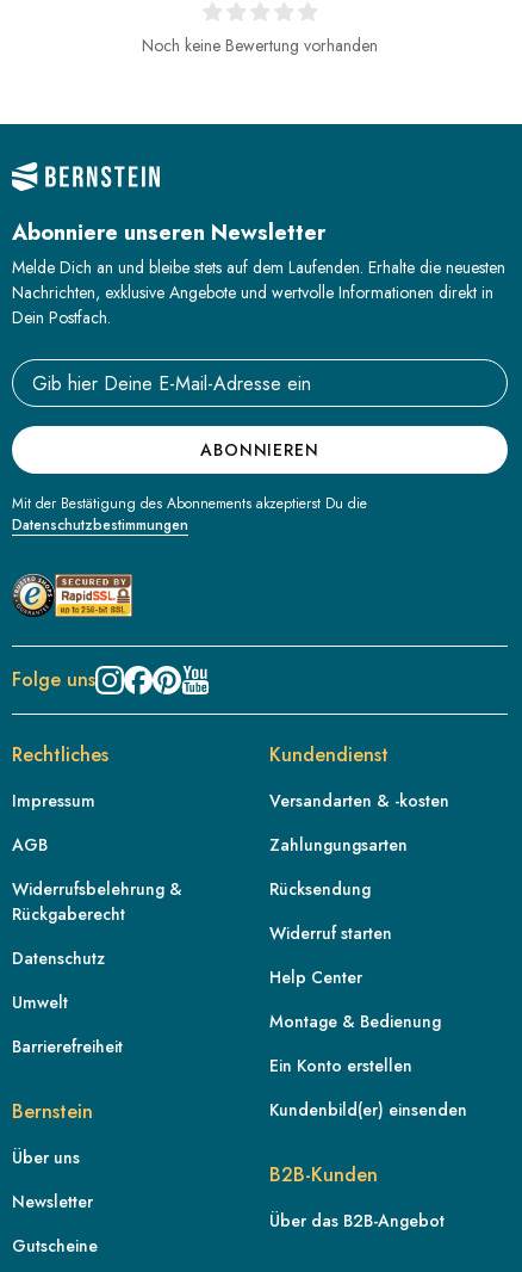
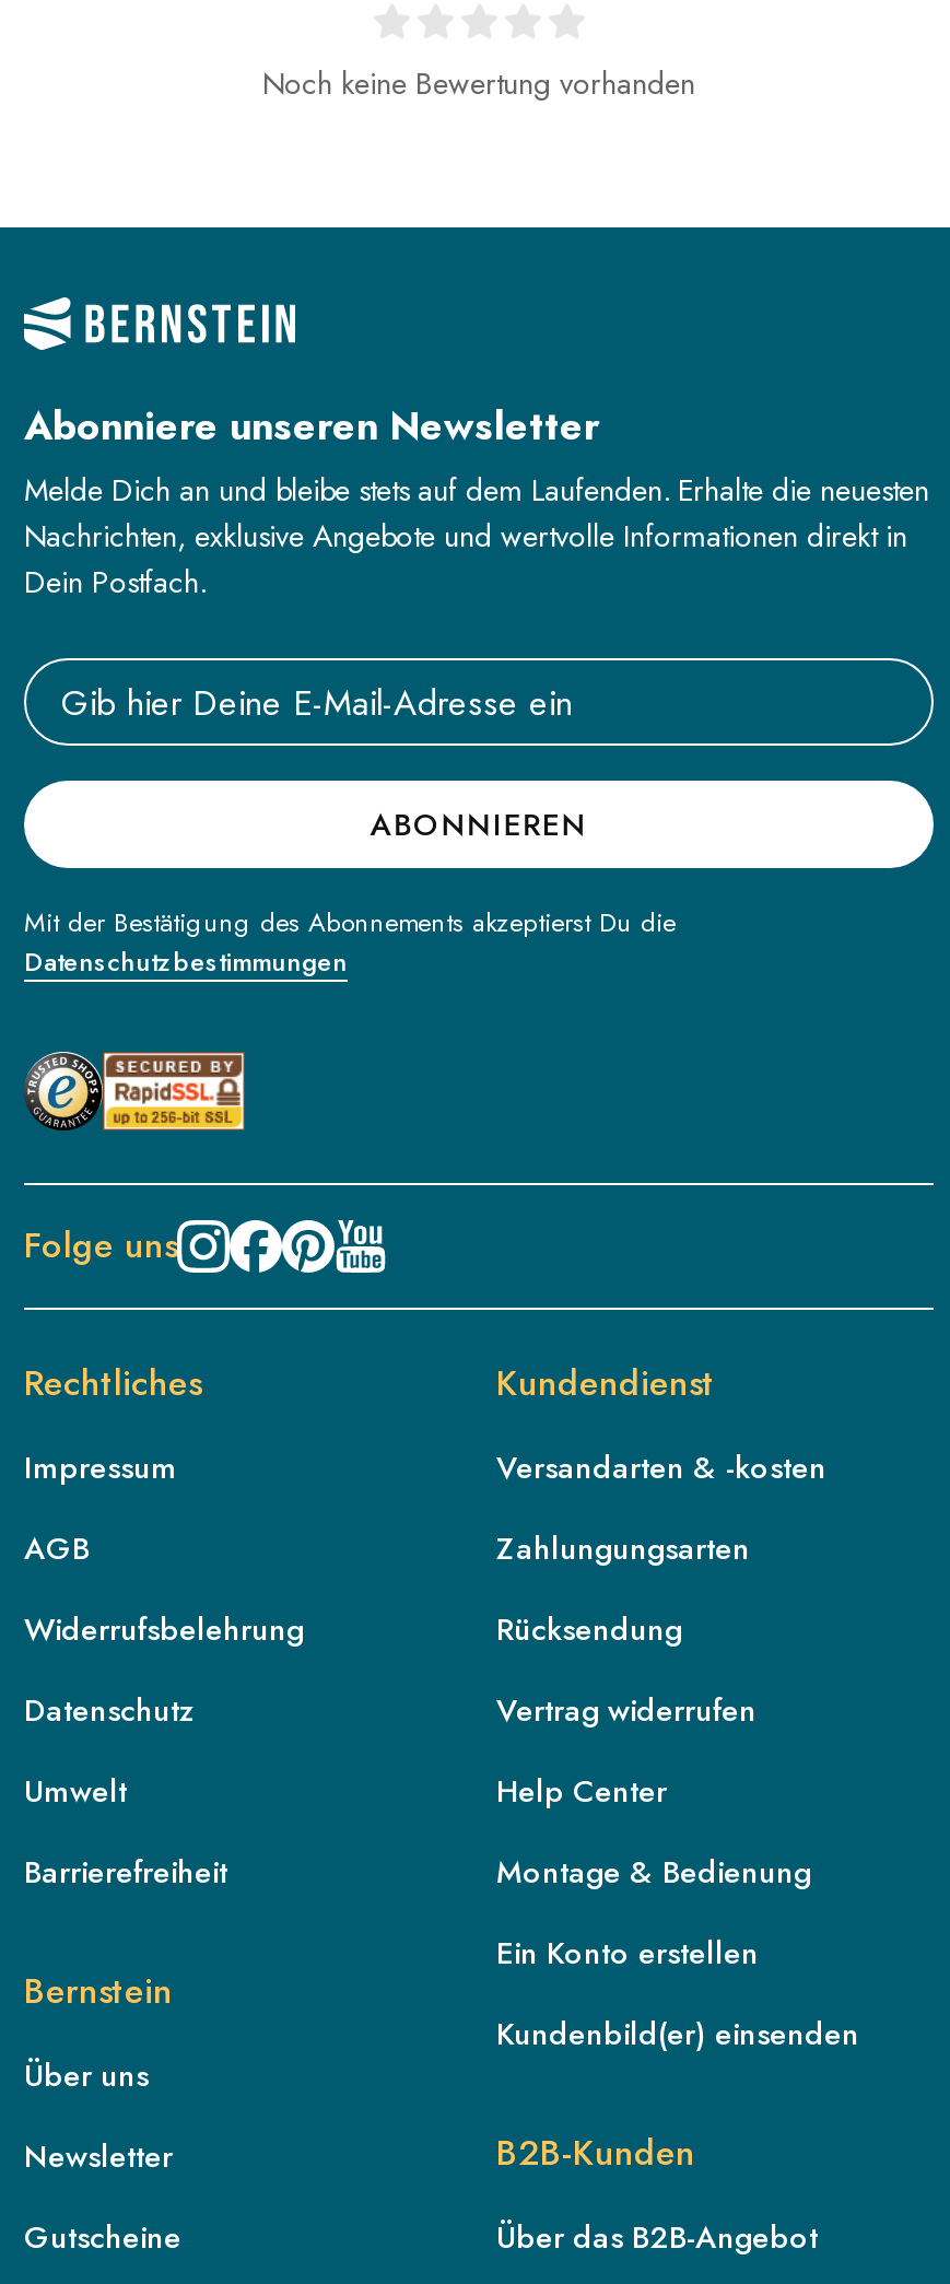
- Widerrufsbelehrung &
- Rückgaberecht
+ Widerrufsbelehrung

- Widerruf starten
+ Vertrag widerrufen
